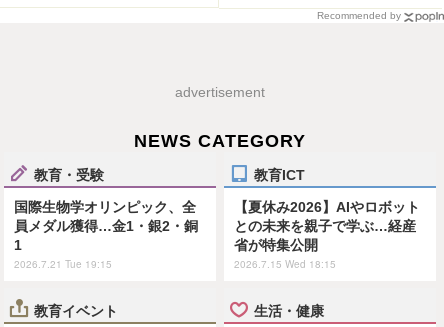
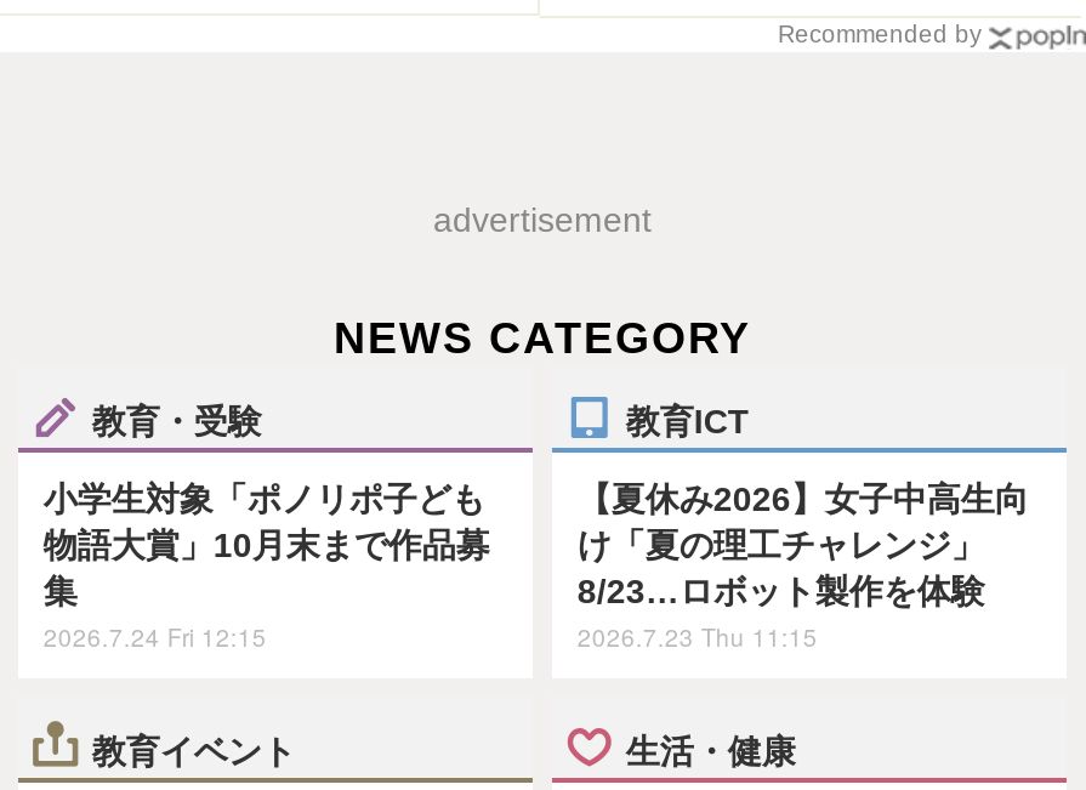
- 国際生物学オリンピック、全
- 員メダル獲得…金1・銀2・銅
- 1
- 2026.7.21 Tue 19:15
+ 小学生対象「ポノリポ子ども
+ 物語大賞」10月末まで作品募
+ 集
+ 2026.7.24 Fri 12:15

- 【夏休み2026】AIやロボット
- との未来を親子で学ぶ…経産
- 省が特集公開
- 2026.7.15 Wed 18:15
+ 【夏休み2026】女子中高生向
+ け「夏の理工チャレンジ」
+ 8/23…ロボット製作を体験
+ 2026.7.23 Thu 11:15
